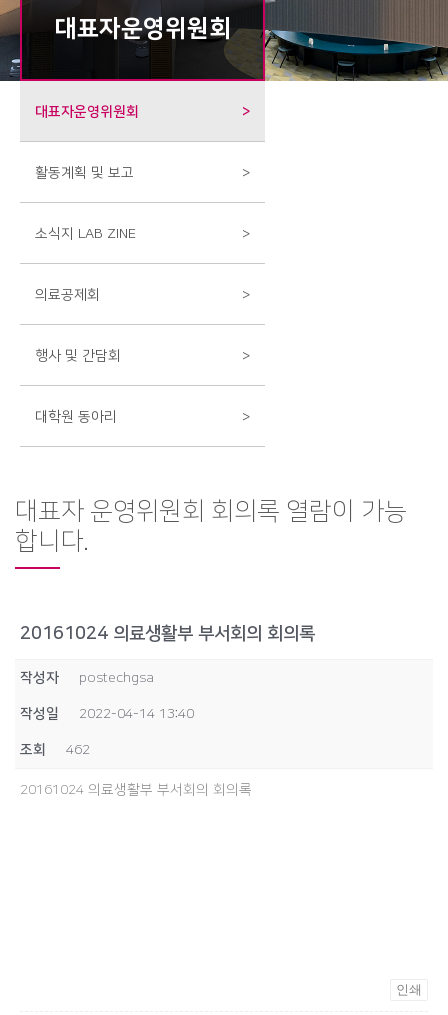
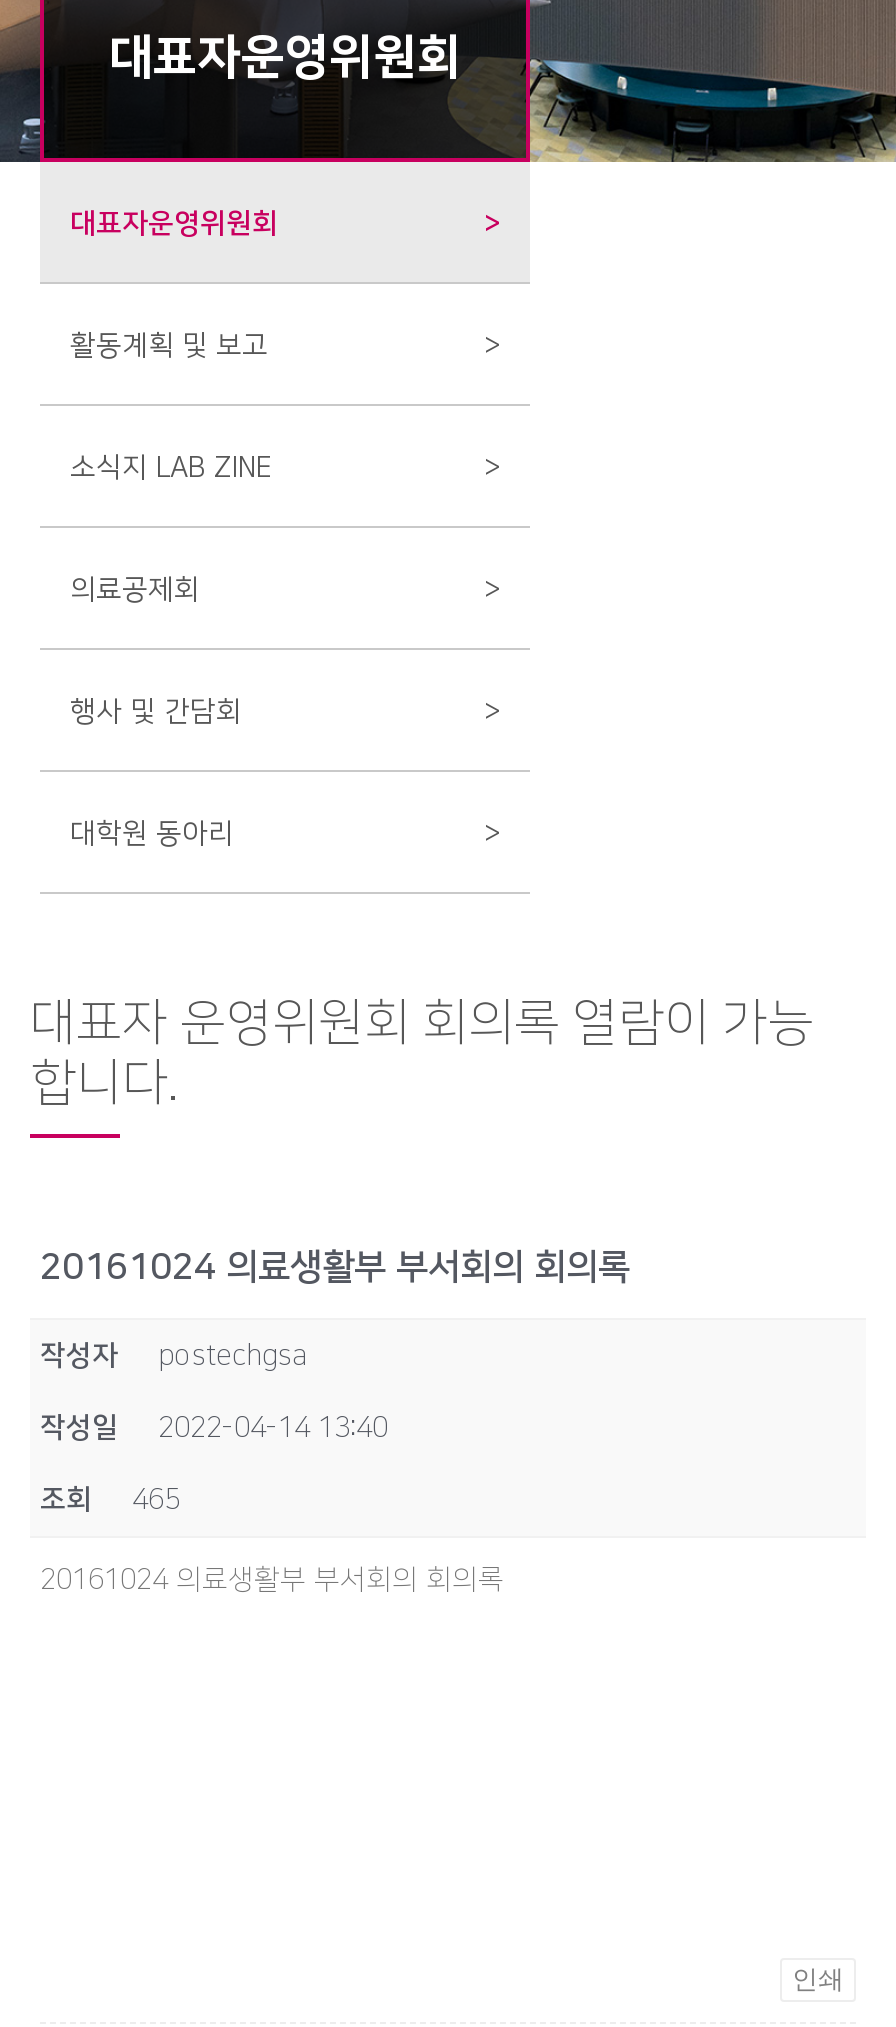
- 조회 462
+ 조회 465
